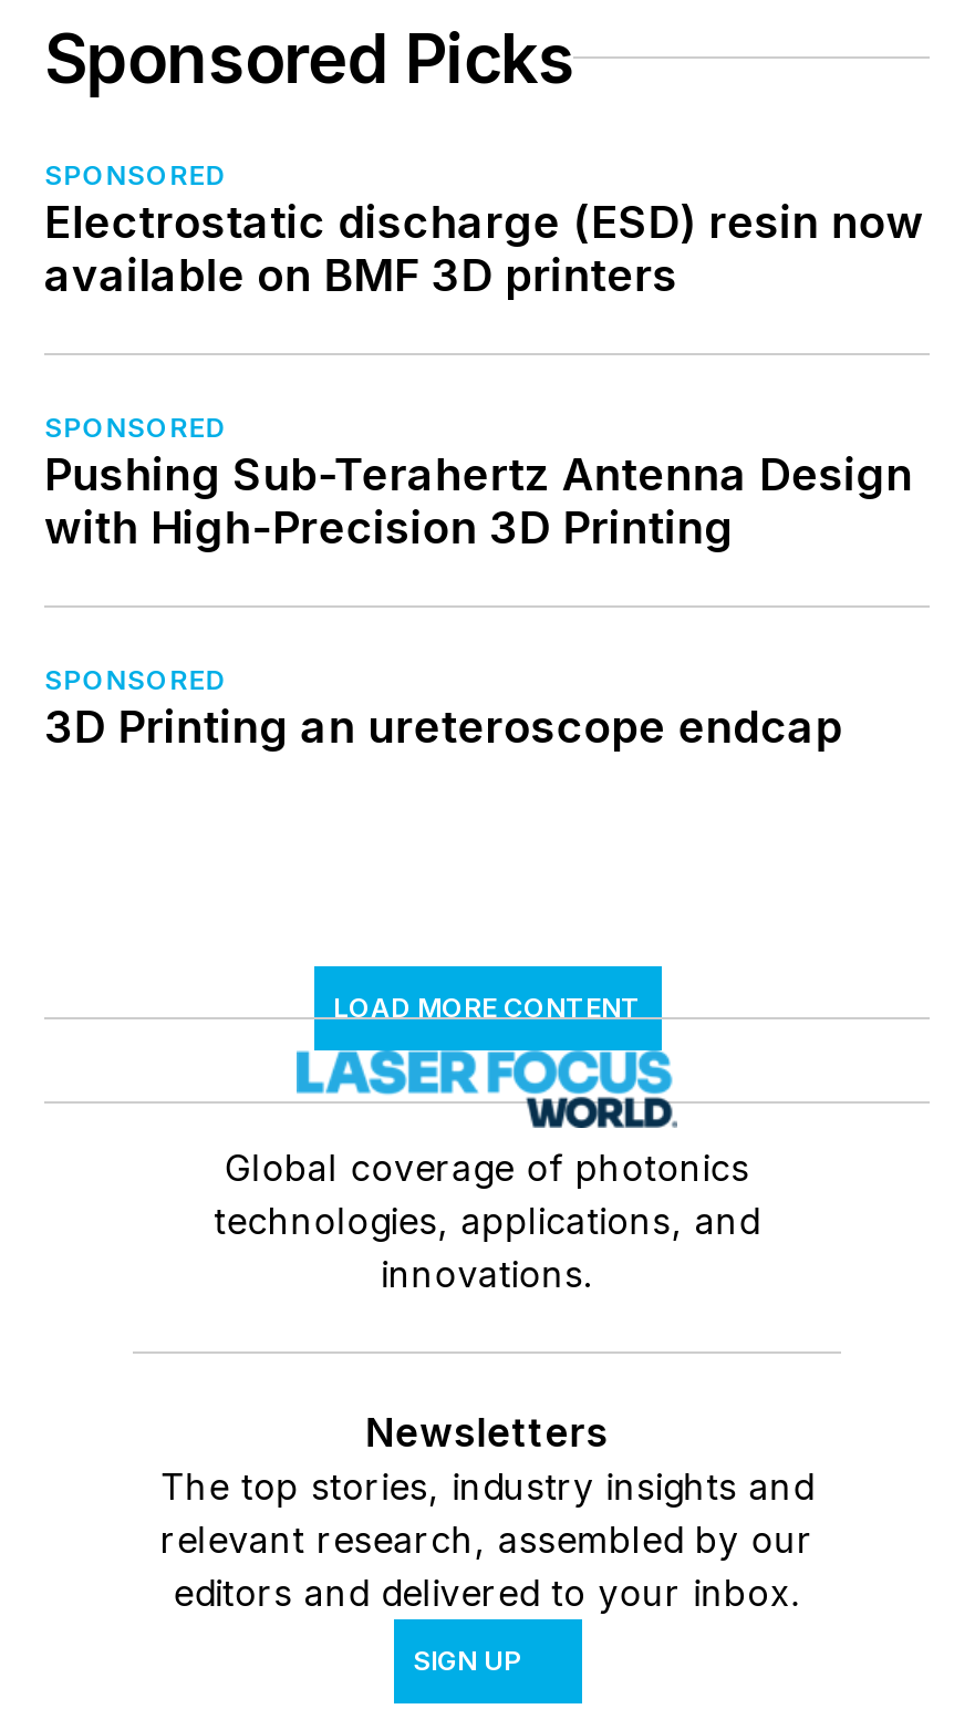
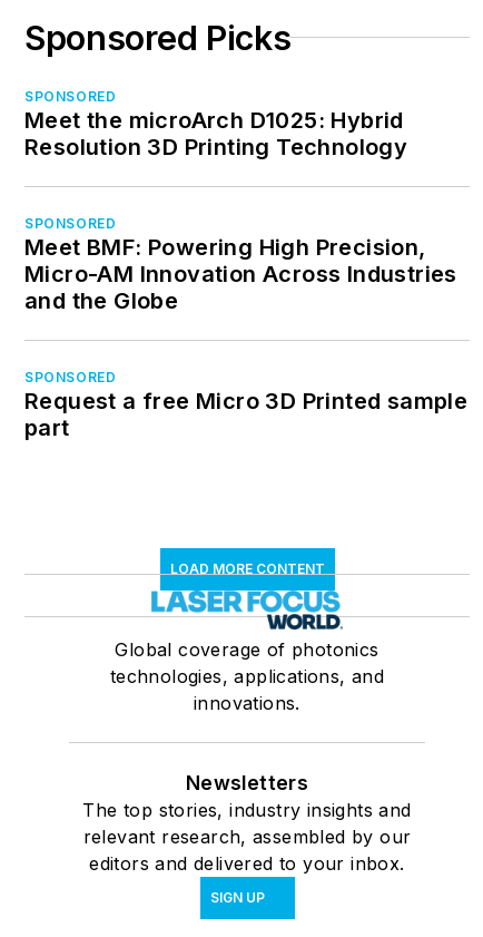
- Electrostatic discharge (ESD) resin now
- available on BMF 3D printers
+ Meet the microArch D1025: Hybrid
+ Resolution 3D Printing Technology

- Pushing Sub-Terahertz Antenna Design
- with High-Precision 3D Printing
+ Meet BMF: Powering High Precision,
+ Micro-AM Innovation Across Industries
+ and the Globe

- 3D Printing an ureteroscope endcap
+ Request a free Micro 3D Printed sample
+ part
